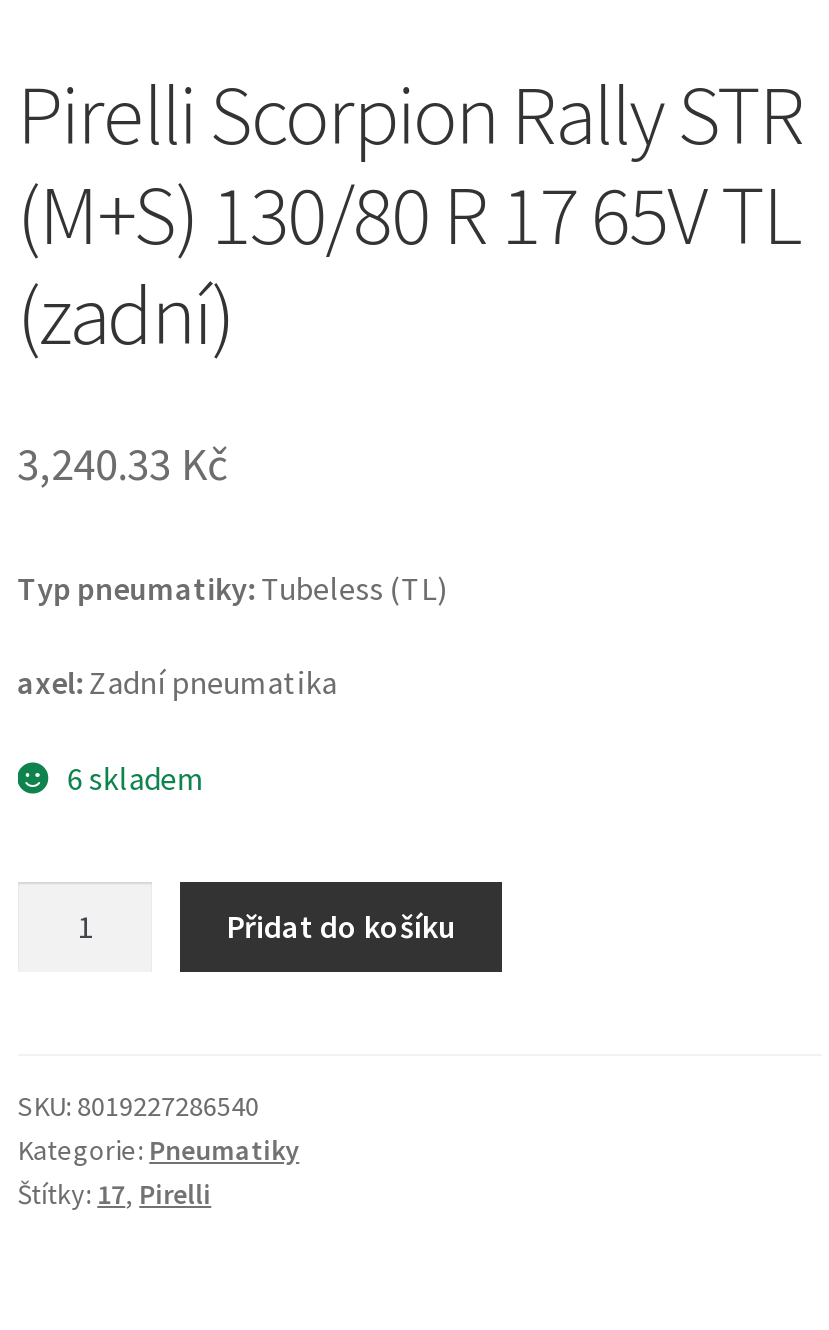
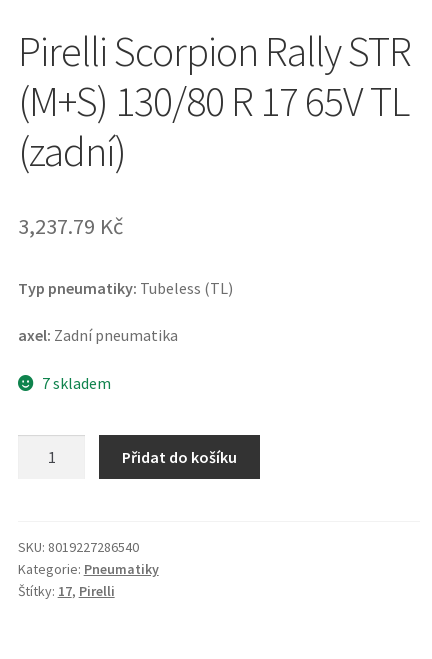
- 3,240.33 Kč
+ 3,237.79 Kč

- 6 skladem
+ 7 skladem
